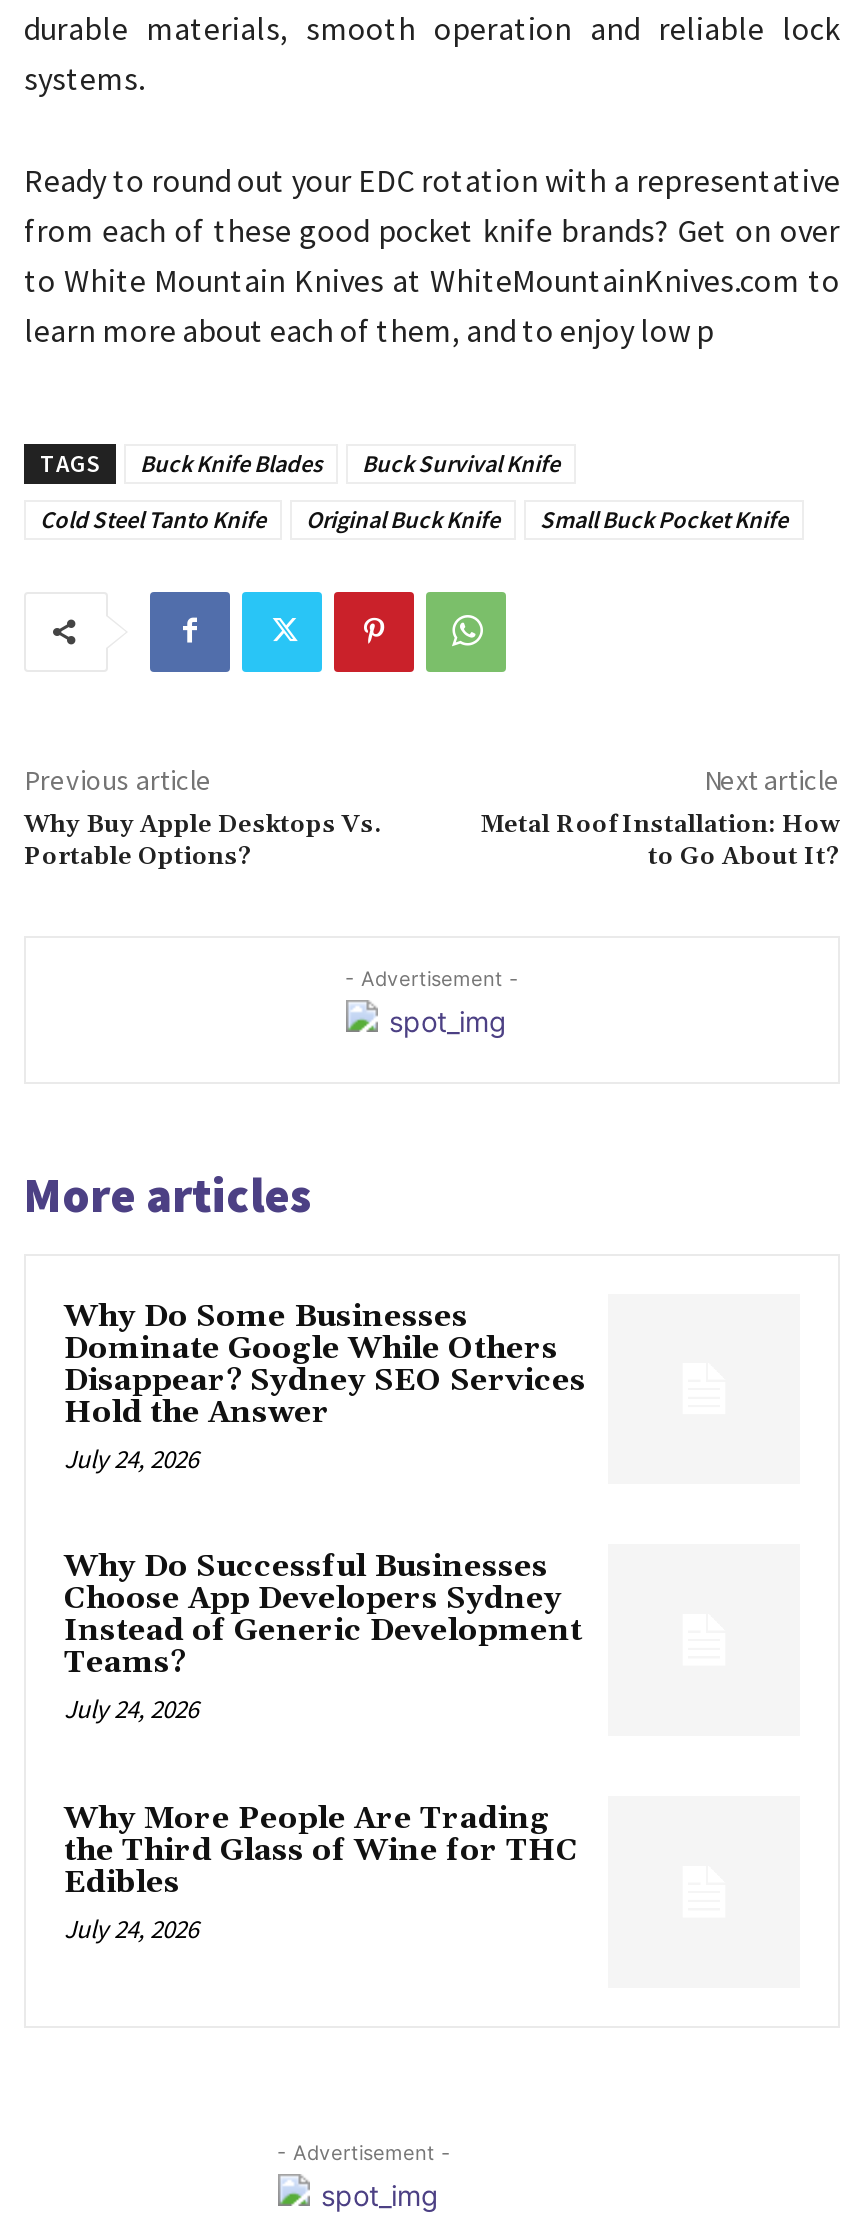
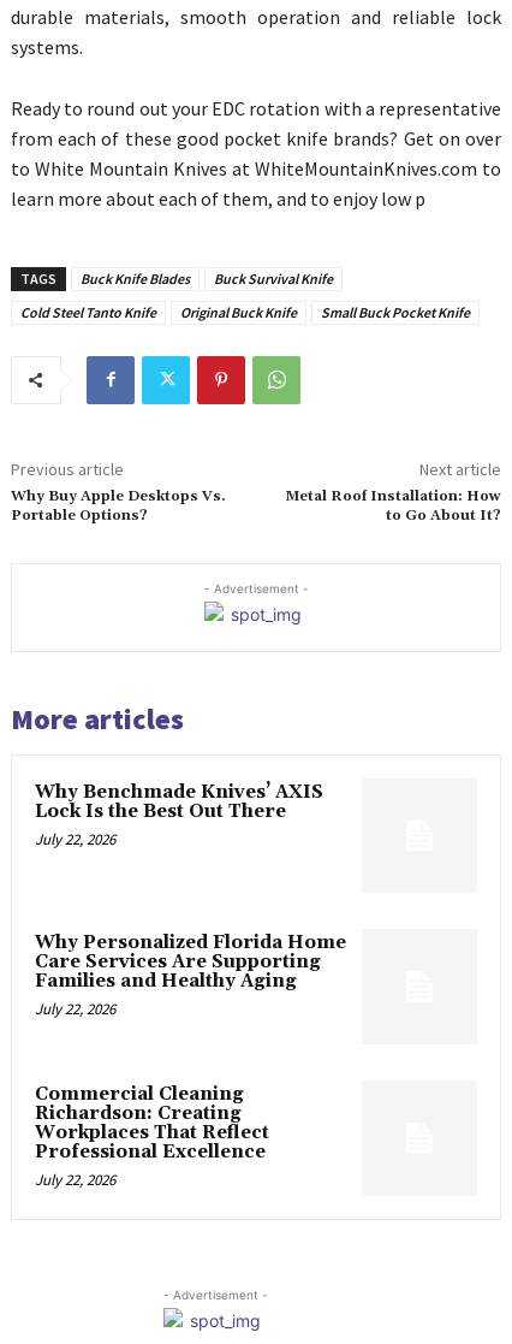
- Why Do Some Businesses
- Dominate Google While Others
- Disappear? Sydney SEO Services
- Hold the Answer
- July 24, 2026
+ Why Benchmade Knives’ AXIS
+ Lock Is the Best Out There
+ July 22, 2026

- Why Do Successful Businesses
- Choose App Developers Sydney
- Instead of Generic Development
- Teams?
- July 24, 2026
+ Why Personalized Florida Home
+ Care Services Are Supporting
+ Families and Healthy Aging
+ July 22, 2026

- Why More People Are Trading
- the Third Glass of Wine for THC
- Edibles
- July 24, 2026
+ Commercial Cleaning
+ Richardson: Creating
+ Workplaces That Reflect
+ Professional Excellence
+ July 22, 2026
